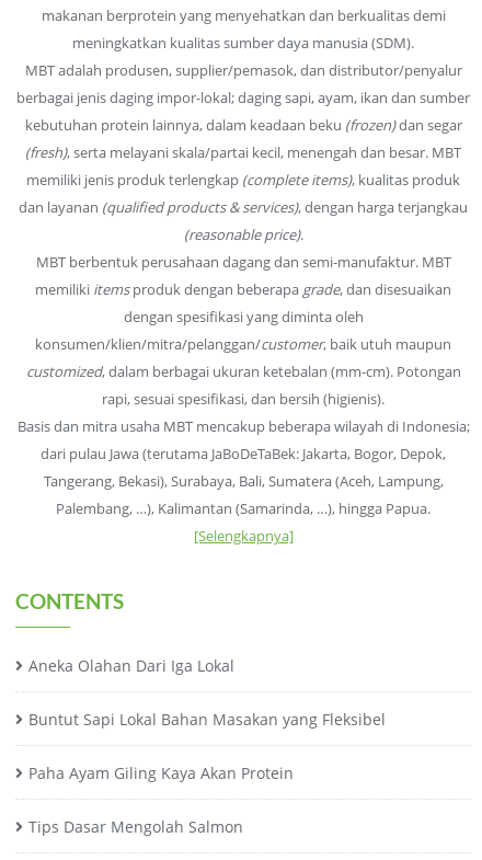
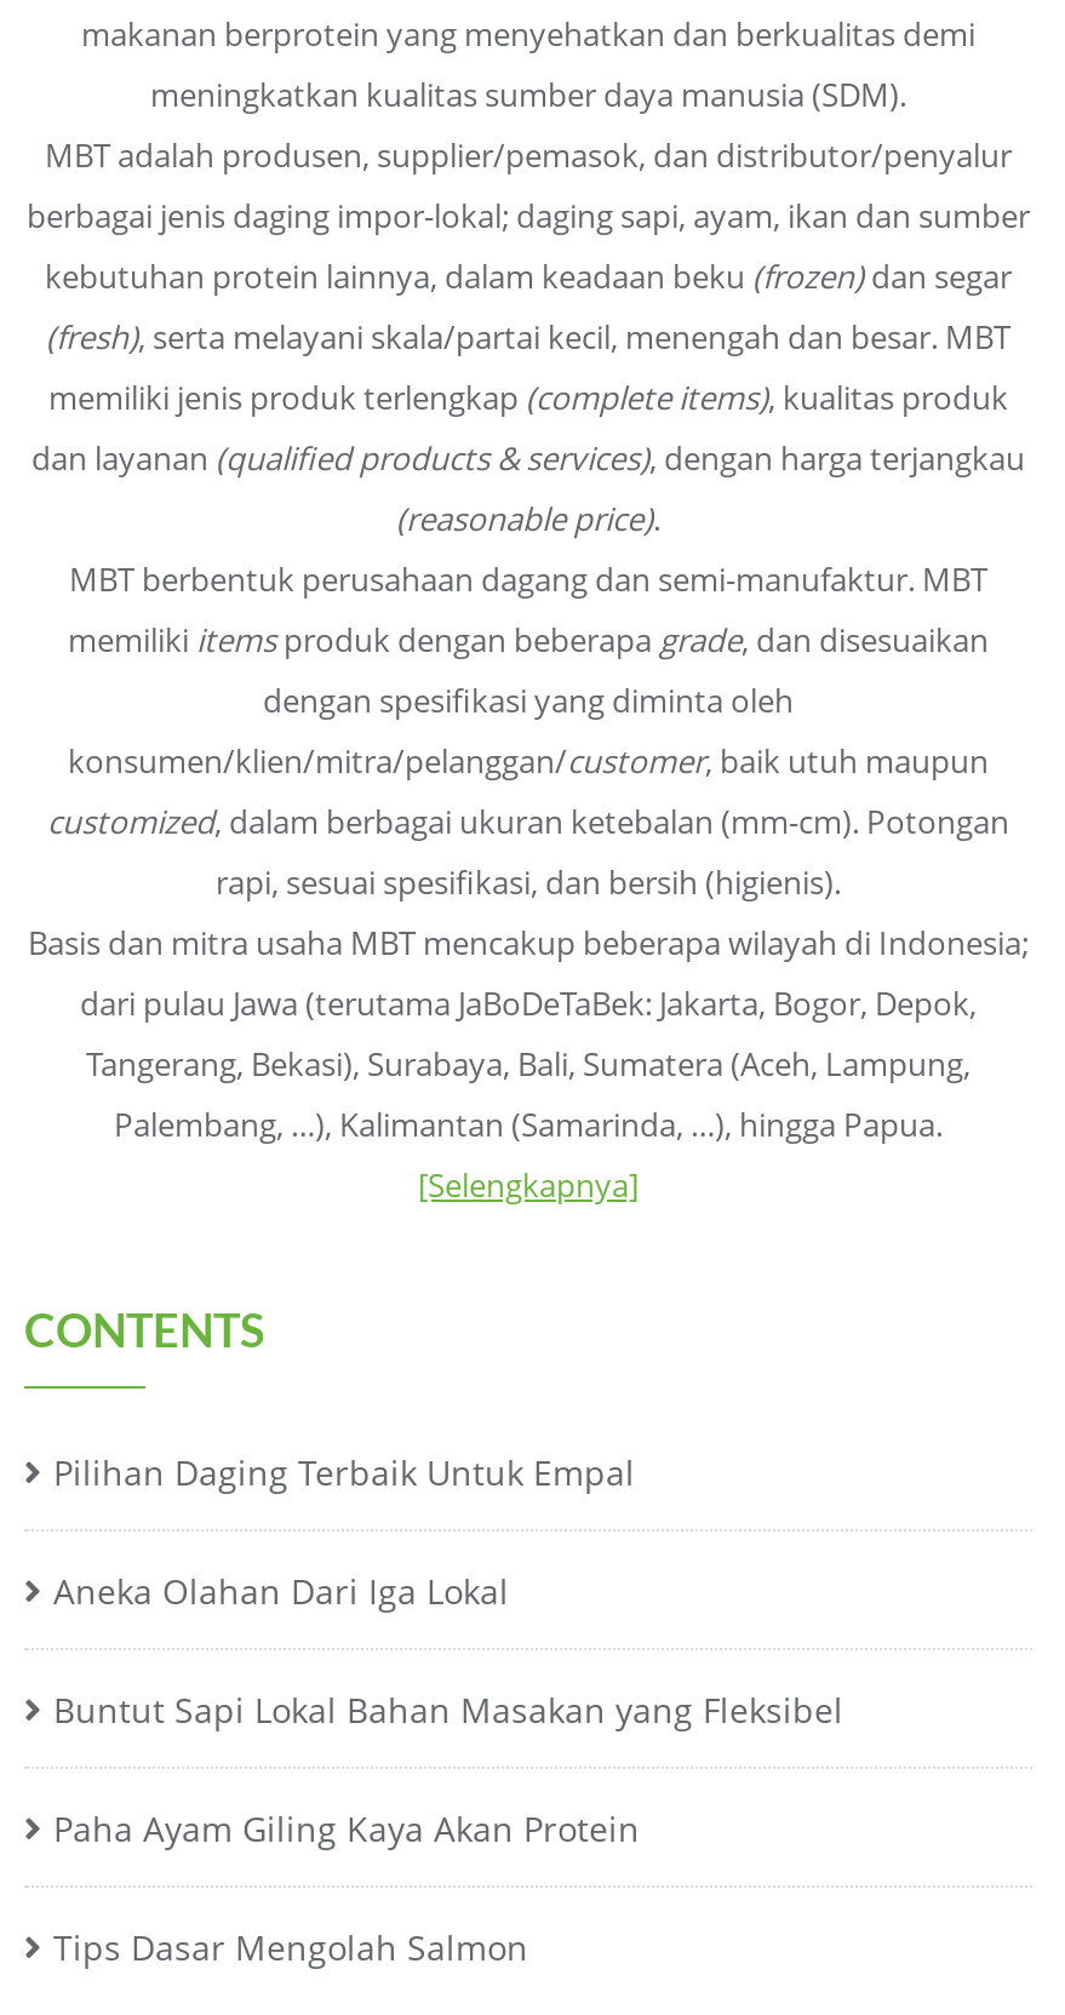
+ Pilihan Daging Terbaik Untuk Empal
